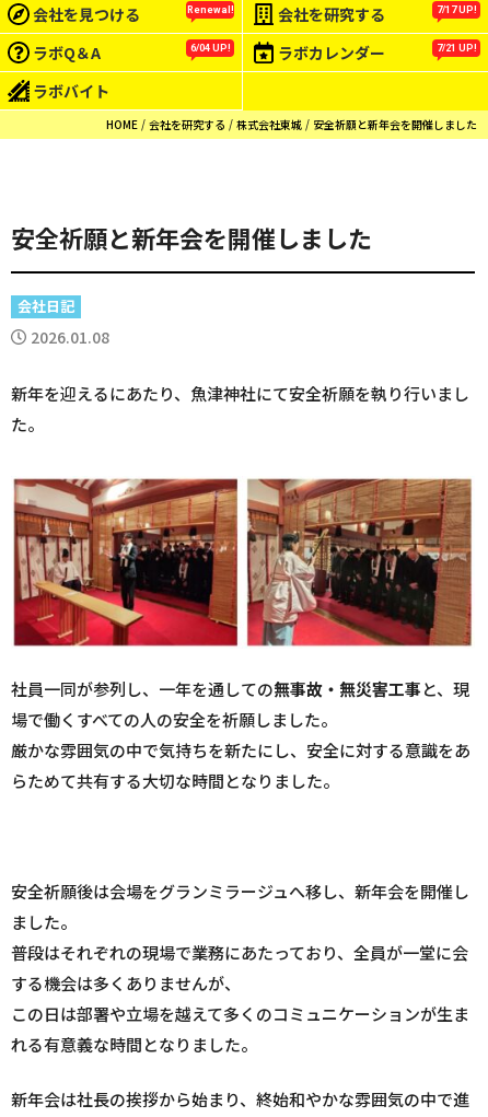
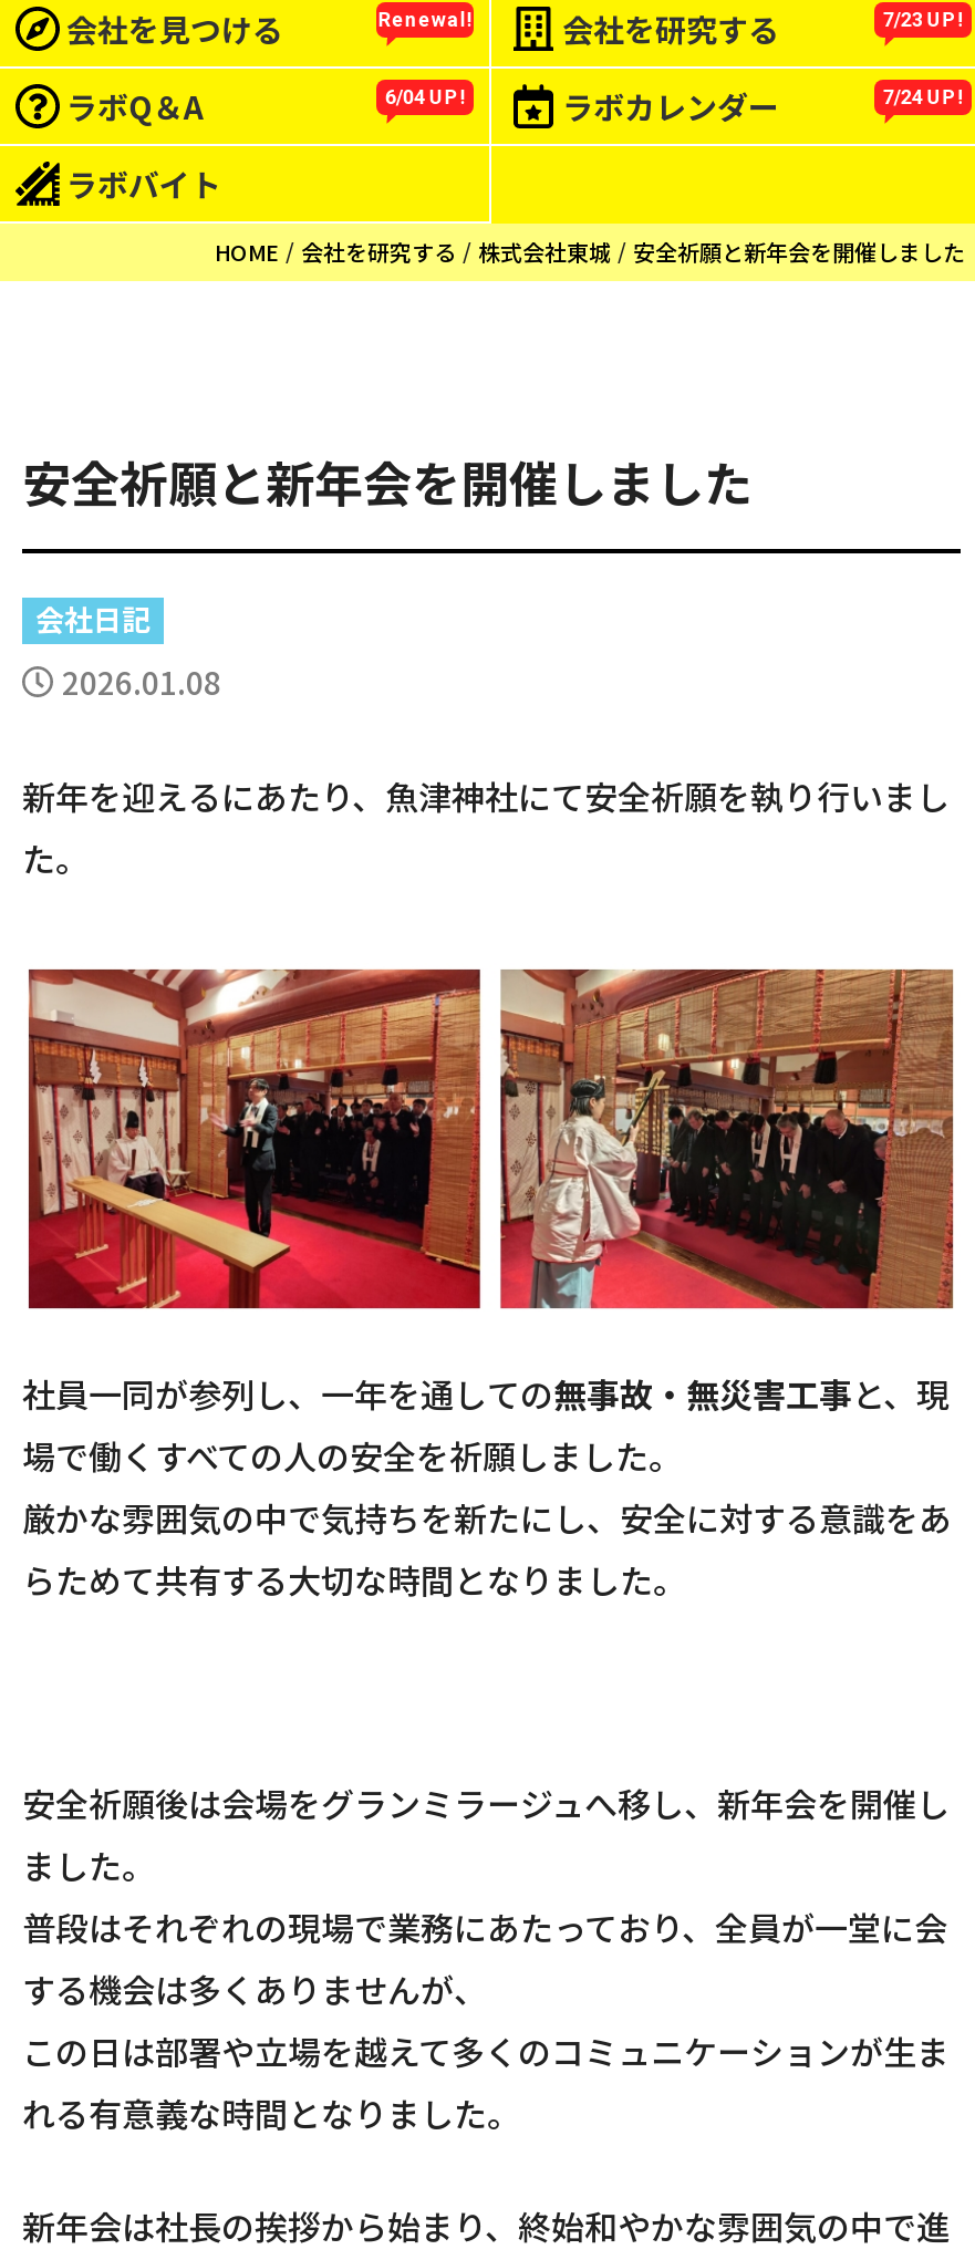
- 7/17 UP!
+ 7/23 UP!

- 7/21 UP!
+ 7/24 UP!
